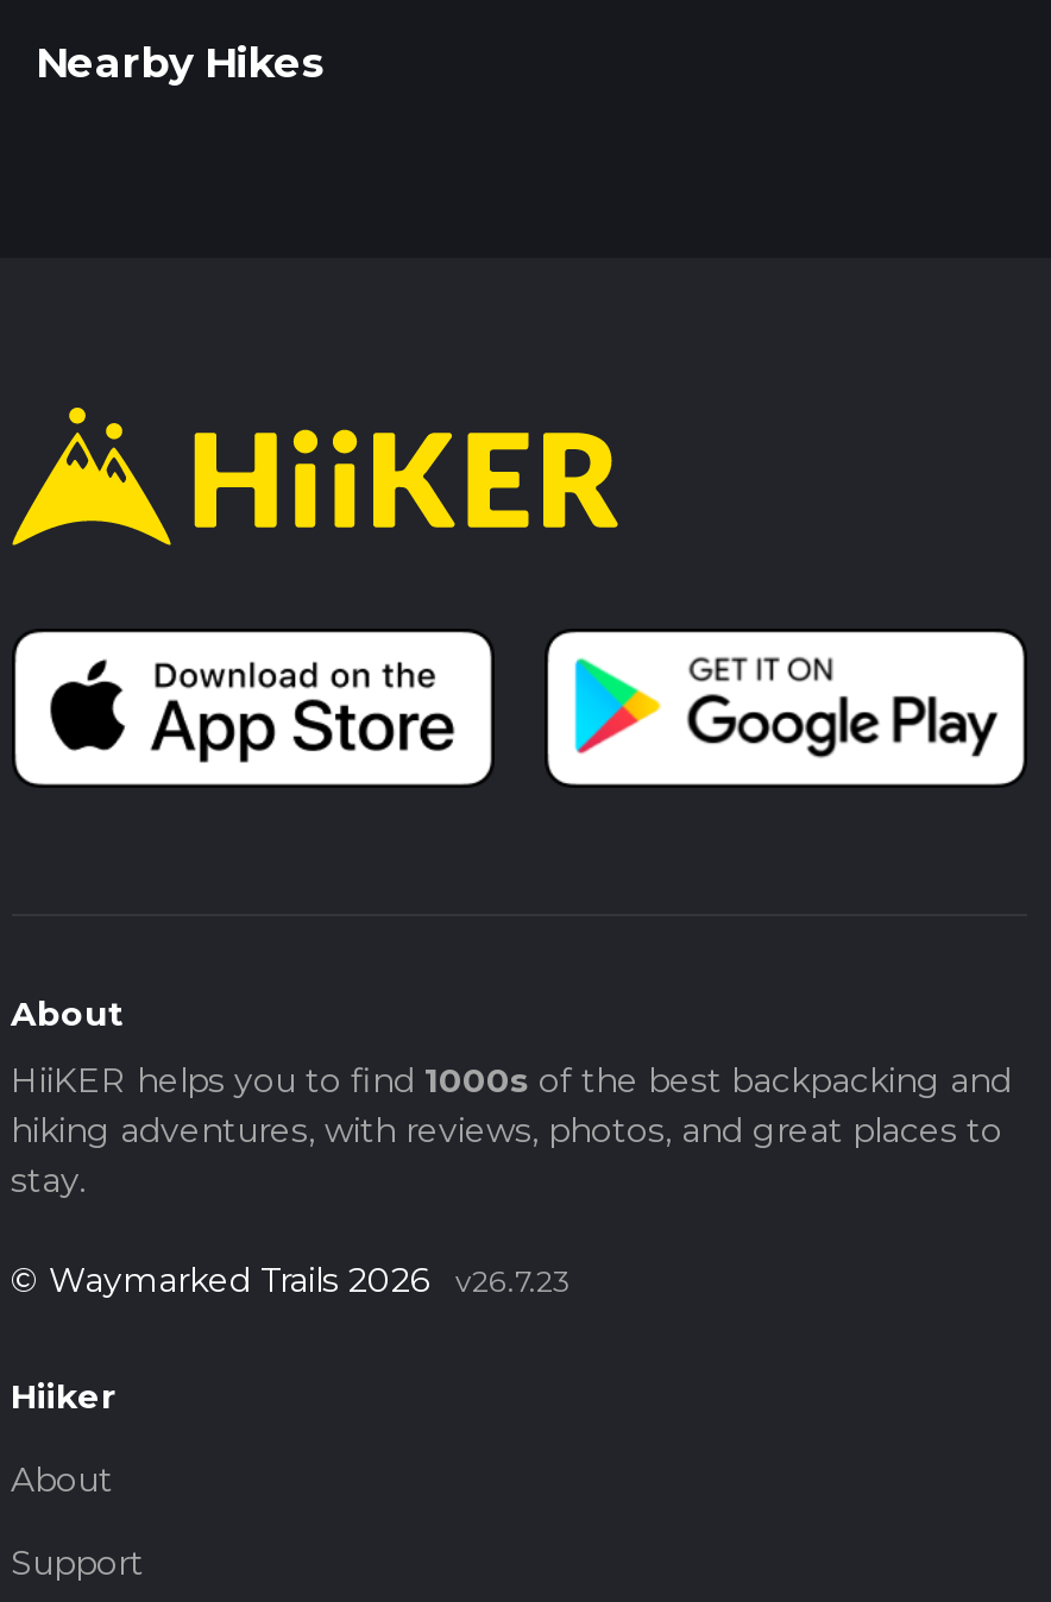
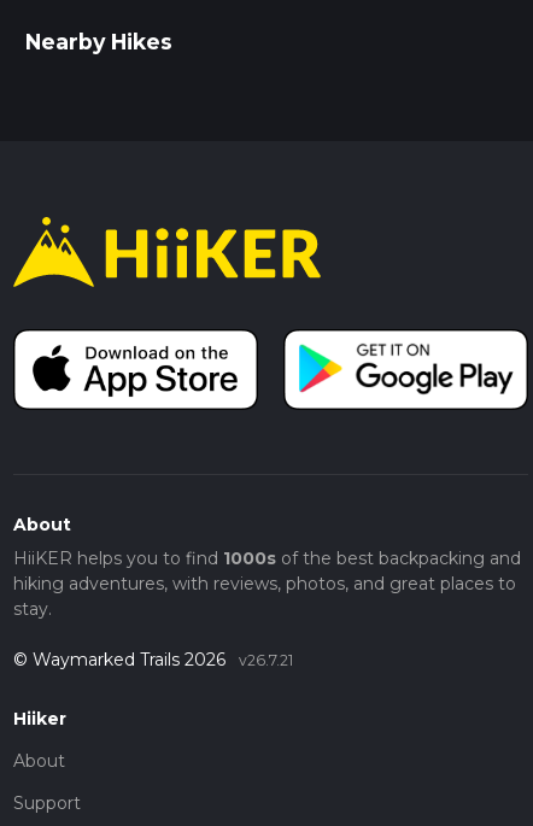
- © Waymarked Trails 2026 v26.7.23
+ © Waymarked Trails 2026 v26.7.21
